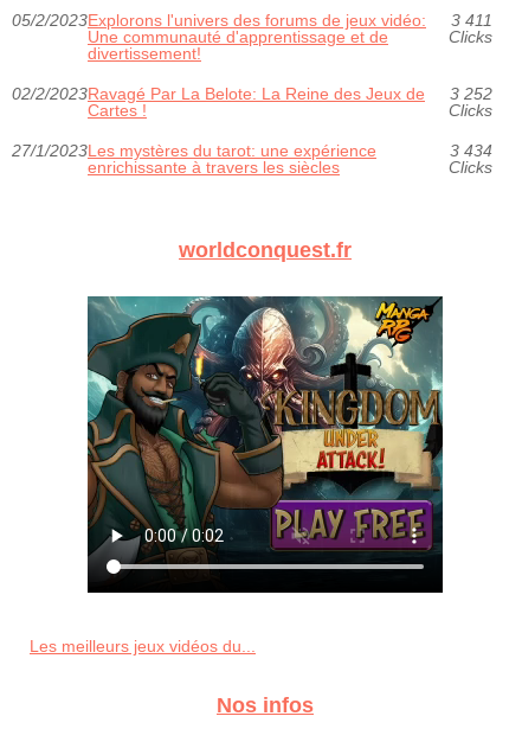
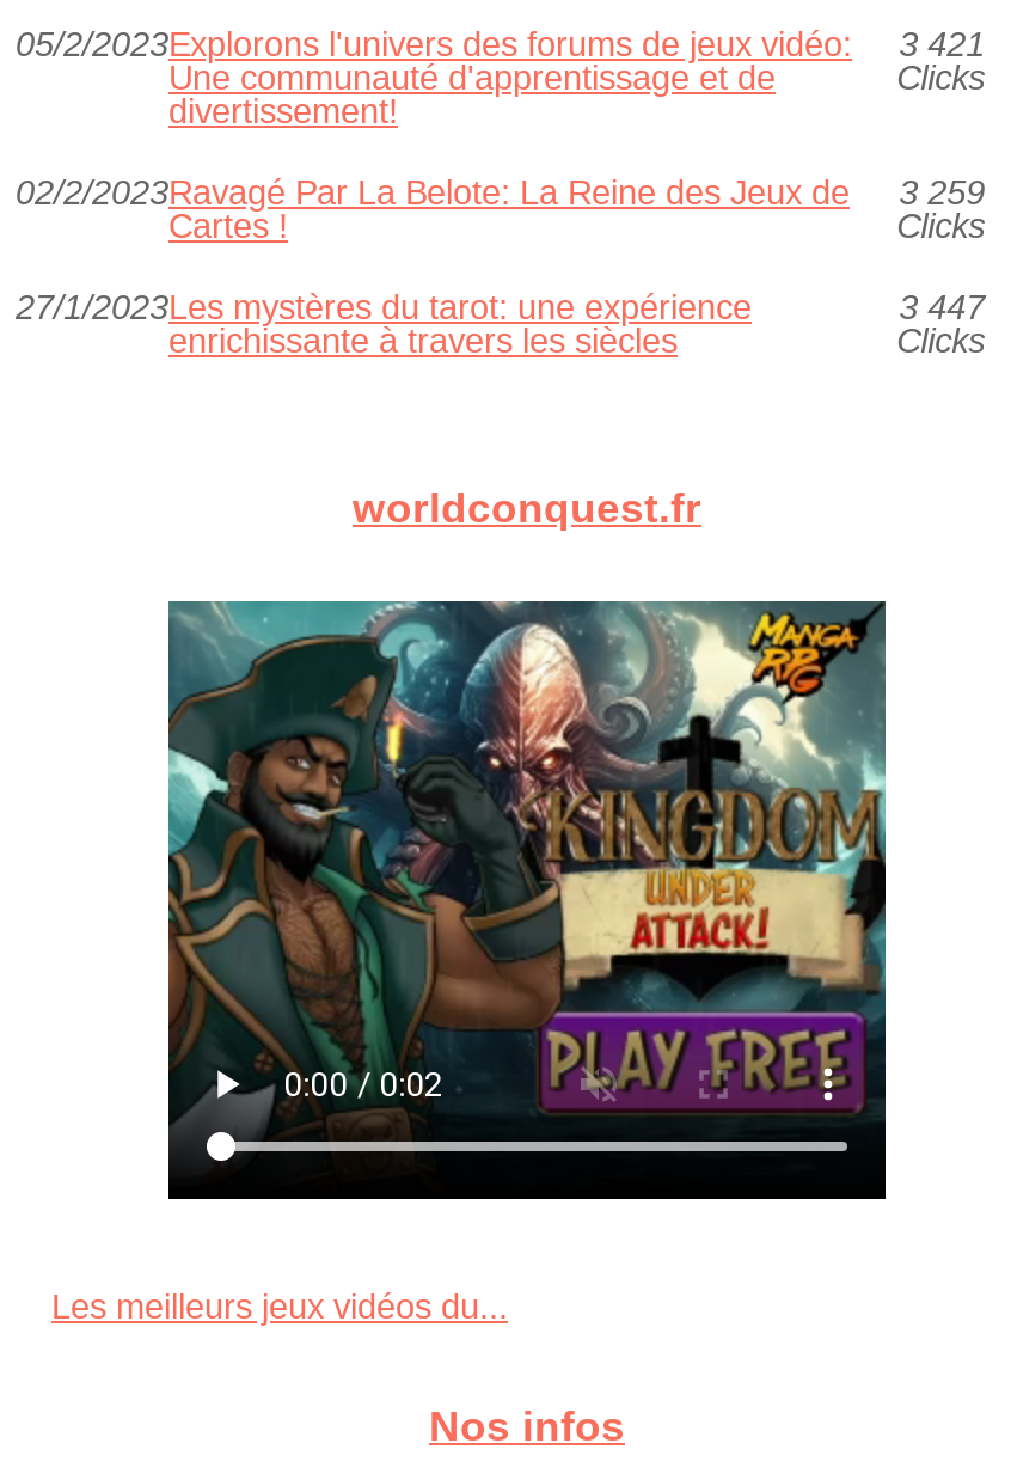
- 05/2/2023Explorons l'univers des forums de jeux vidéo: 3 411
+ 05/2/2023Explorons l'univers des forums de jeux vidéo: 3 421

- 02/2/2023Ravagé Par La Belote: La Reine des Jeux de 3 252
+ 02/2/2023Ravagé Par La Belote: La Reine des Jeux de 3 259

- 3 434
+ 3 447
